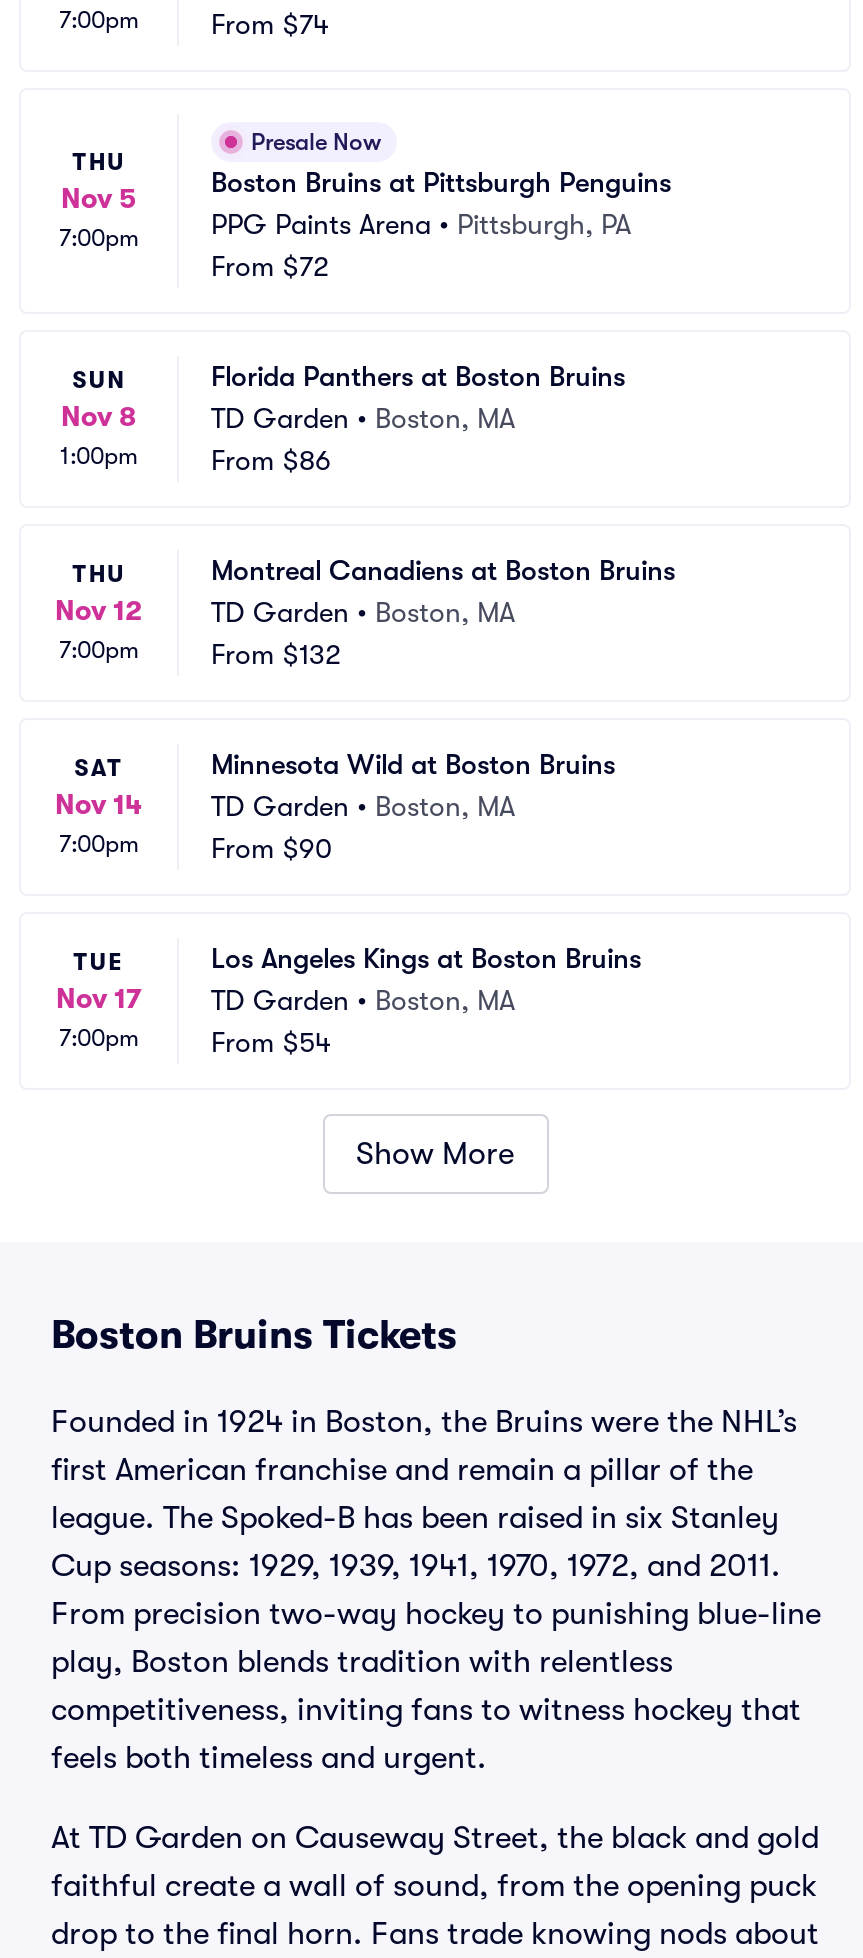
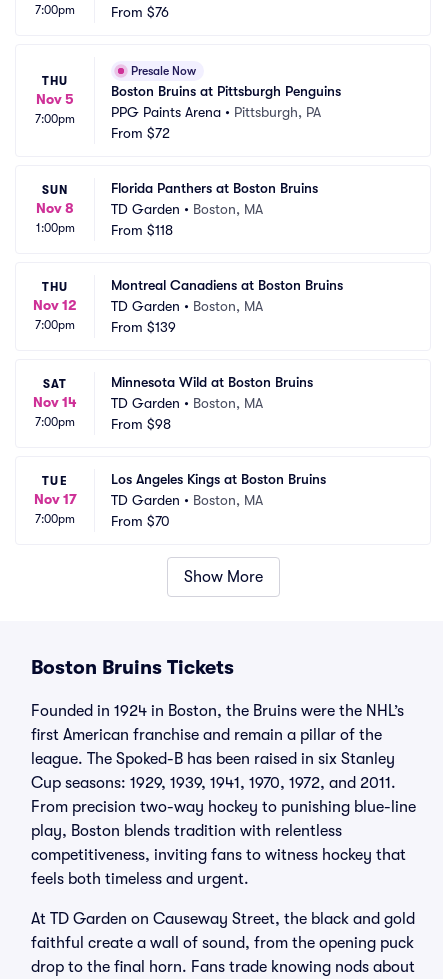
- From $74
+ From $76

- From $86
+ From $118

- From $132
+ From $139

- From $90
+ From $98

- From $54
+ From $70
